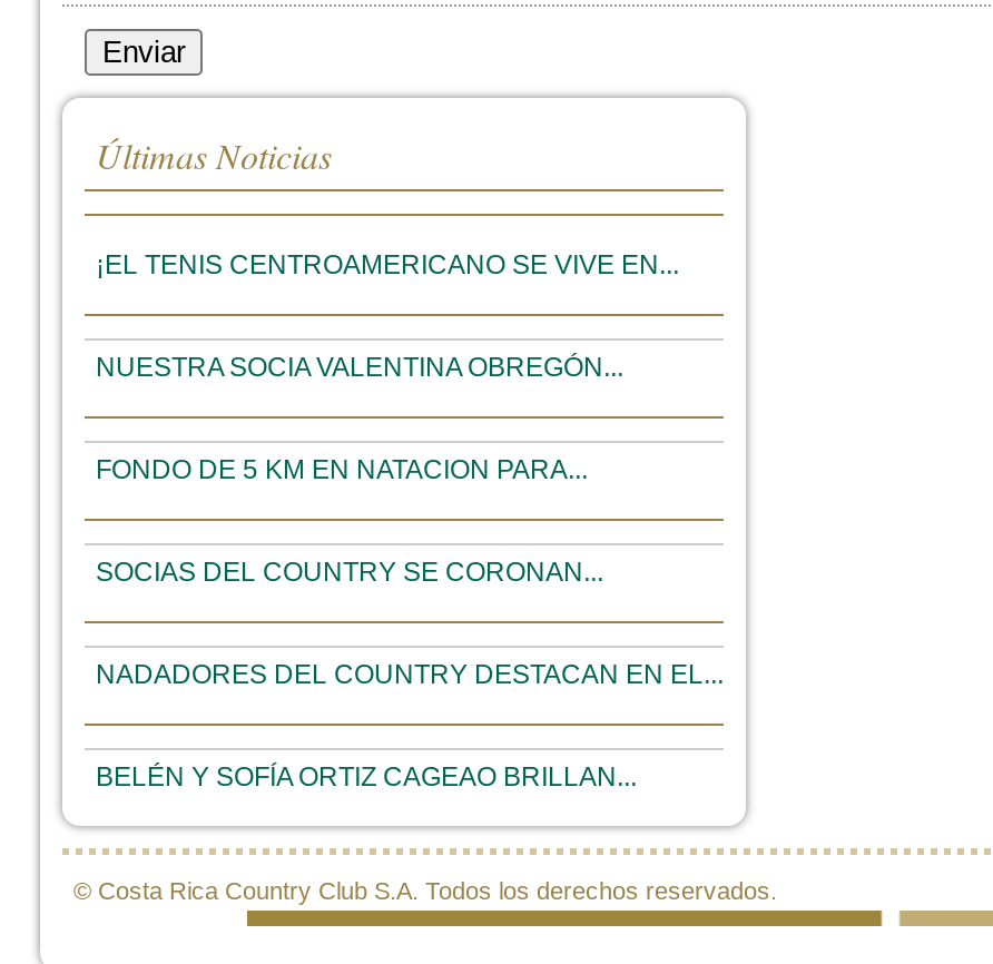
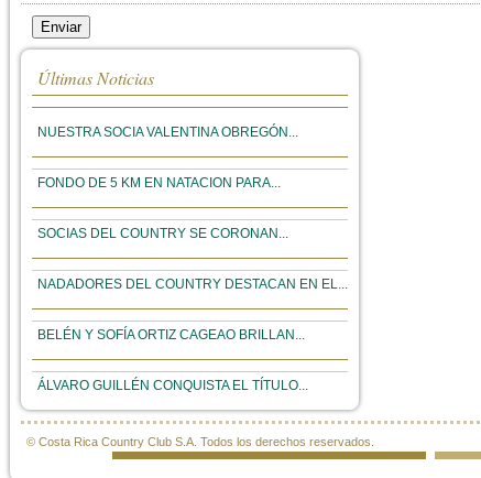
- ¡EL TENIS CENTROAMERICANO SE VIVE EN...

moved up: NUESTRA SOCIA VALENTINA OBREGÓN... | FONDO DE 5 KM EN NATACION PARA... | SOCIAS DEL COUNTRY SE CORONAN... | NADADORES DEL COUNTRY DESTACAN EN EL... | BELÉN Y SOFÍA ORTIZ CAGEAO BRILLAN...

+ ÁLVARO GUILLÉN CONQUISTA EL TÍTULO...
